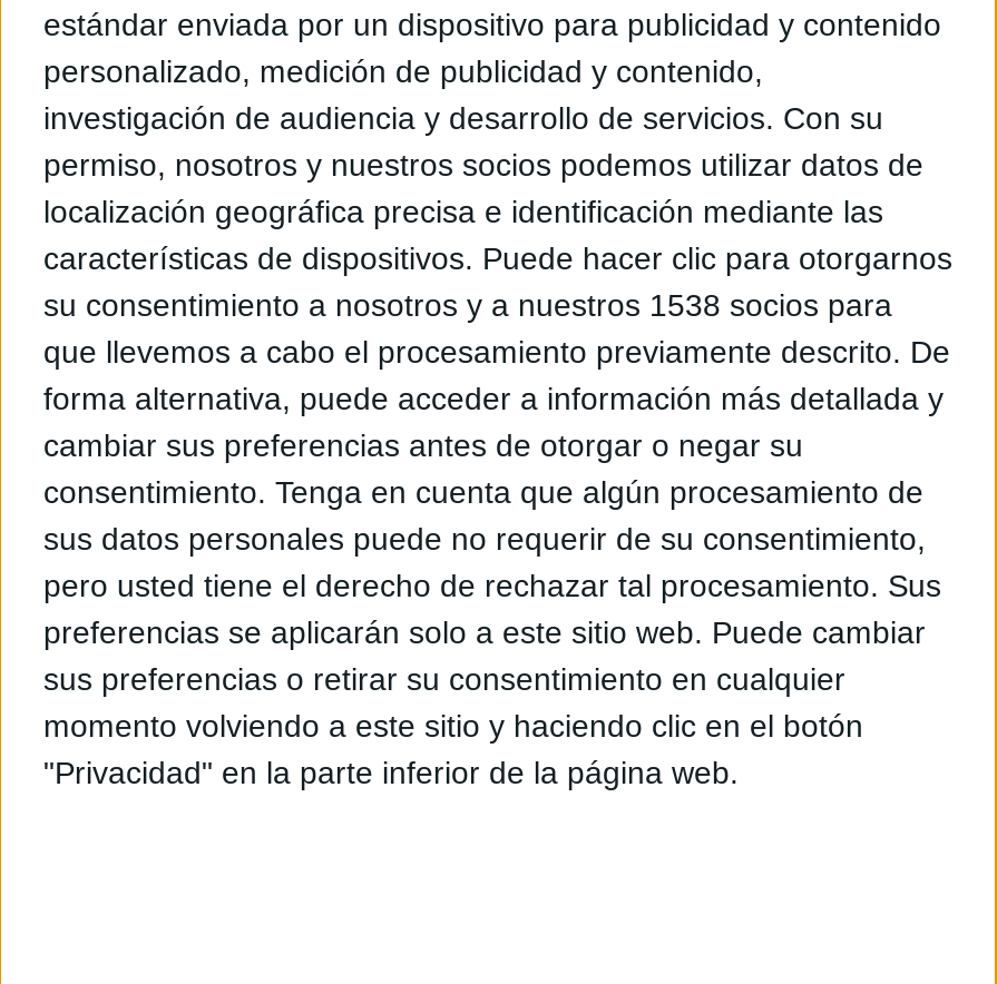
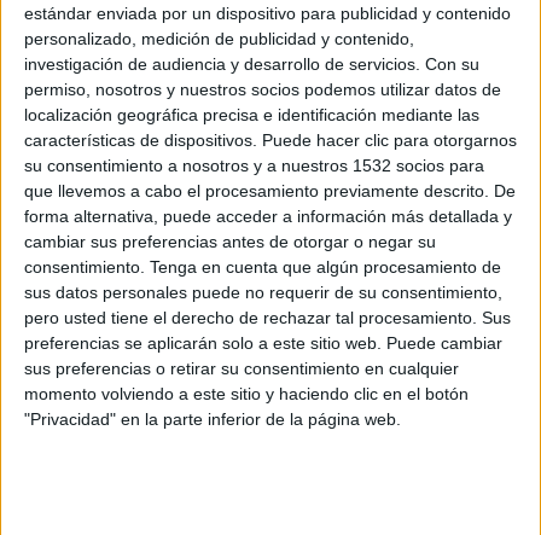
- su consentimiento a nosotros y a nuestros 1538 socios para
+ su consentimiento a nosotros y a nuestros 1532 socios para
